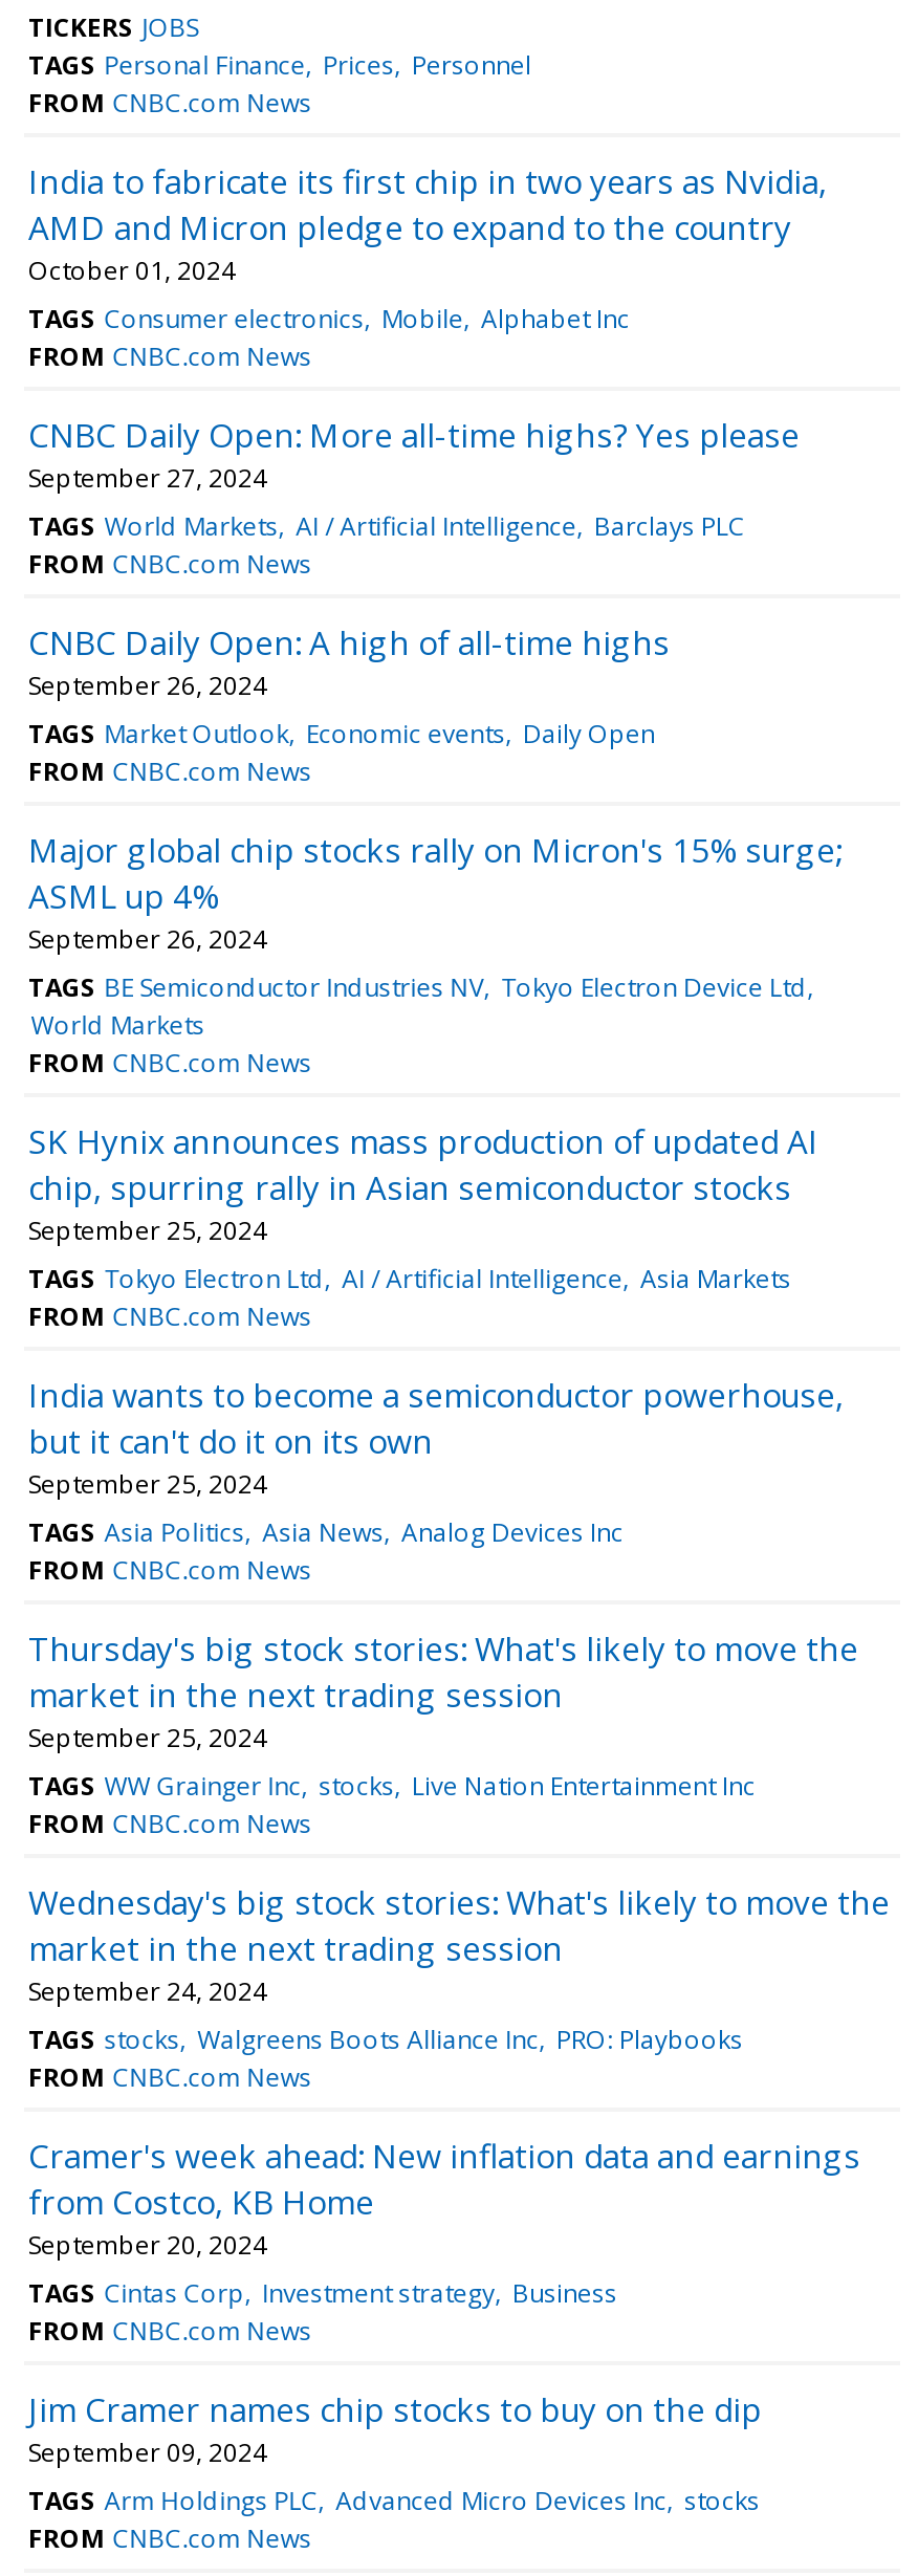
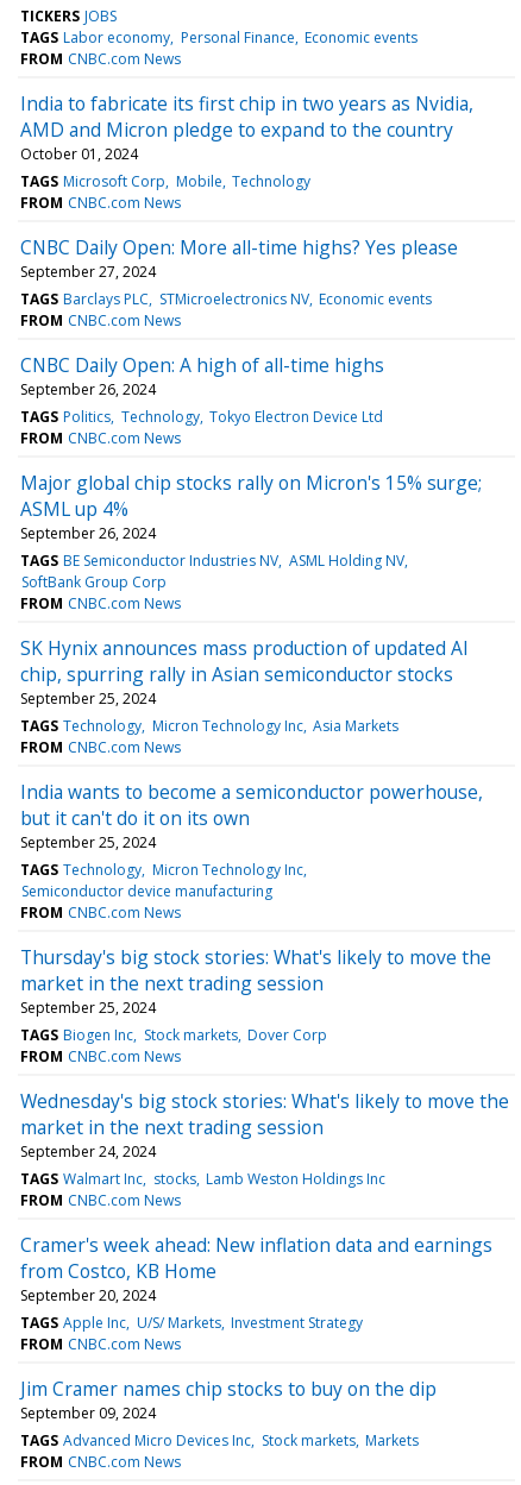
- TAGS Personal Finance Prices Personnel
+ TAGS Labor economy Personal Finance Economic events

- TAGS Consumer electronics Mobile Alphabet Inc
+ TAGS Microsoft Corp Mobile Technology

- TAGS World Markets AI / Artificial Intelligence Barclays PLC
+ TAGS Barclays PLC STMicroelectronics NV Economic events

- TAGS Market Outlook Economic events Daily Open
+ TAGS Politics Technology Tokyo Electron Device Ltd

- TAGS BE Semiconductor Industries NV Tokyo Electron Device Ltd
- World Markets
+ TAGS BE Semiconductor Industries NV ASML Holding NV
+ SoftBank Group Corp

- TAGS Tokyo Electron Ltd AI / Artificial Intelligence Asia Markets
+ TAGS Technology Micron Technology Inc Asia Markets

- TAGS Asia Politics Asia News Analog Devices Inc
+ TAGS Technology Micron Technology Inc
+ Semiconductor device manufacturing

- TAGS WW Grainger Inc stocks Live Nation Entertainment Inc
+ TAGS Biogen Inc Stock markets Dover Corp

- TAGS stocks Walgreens Boots Alliance Inc PRO: Playbooks
+ TAGS Walmart Inc stocks Lamb Weston Holdings Inc

- TAGS Cintas Corp Investment strategy Business
+ TAGS Apple Inc U/S/ Markets Investment Strategy

- TAGS Arm Holdings PLC Advanced Micro Devices Inc stocks
+ TAGS Advanced Micro Devices Inc Stock markets Markets
